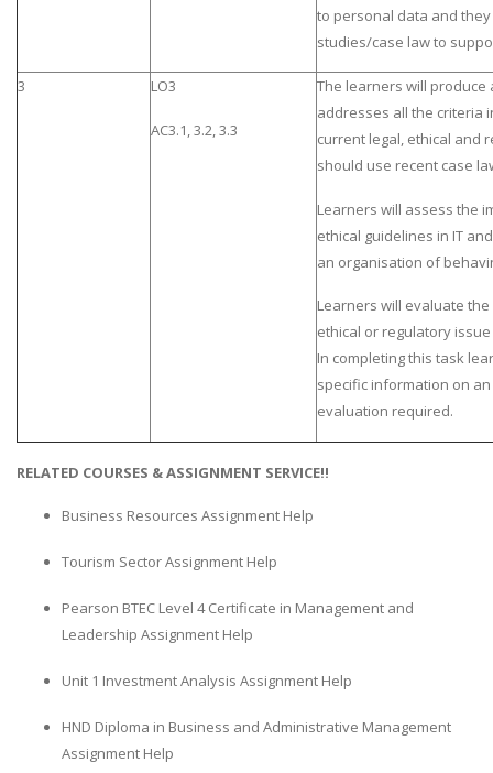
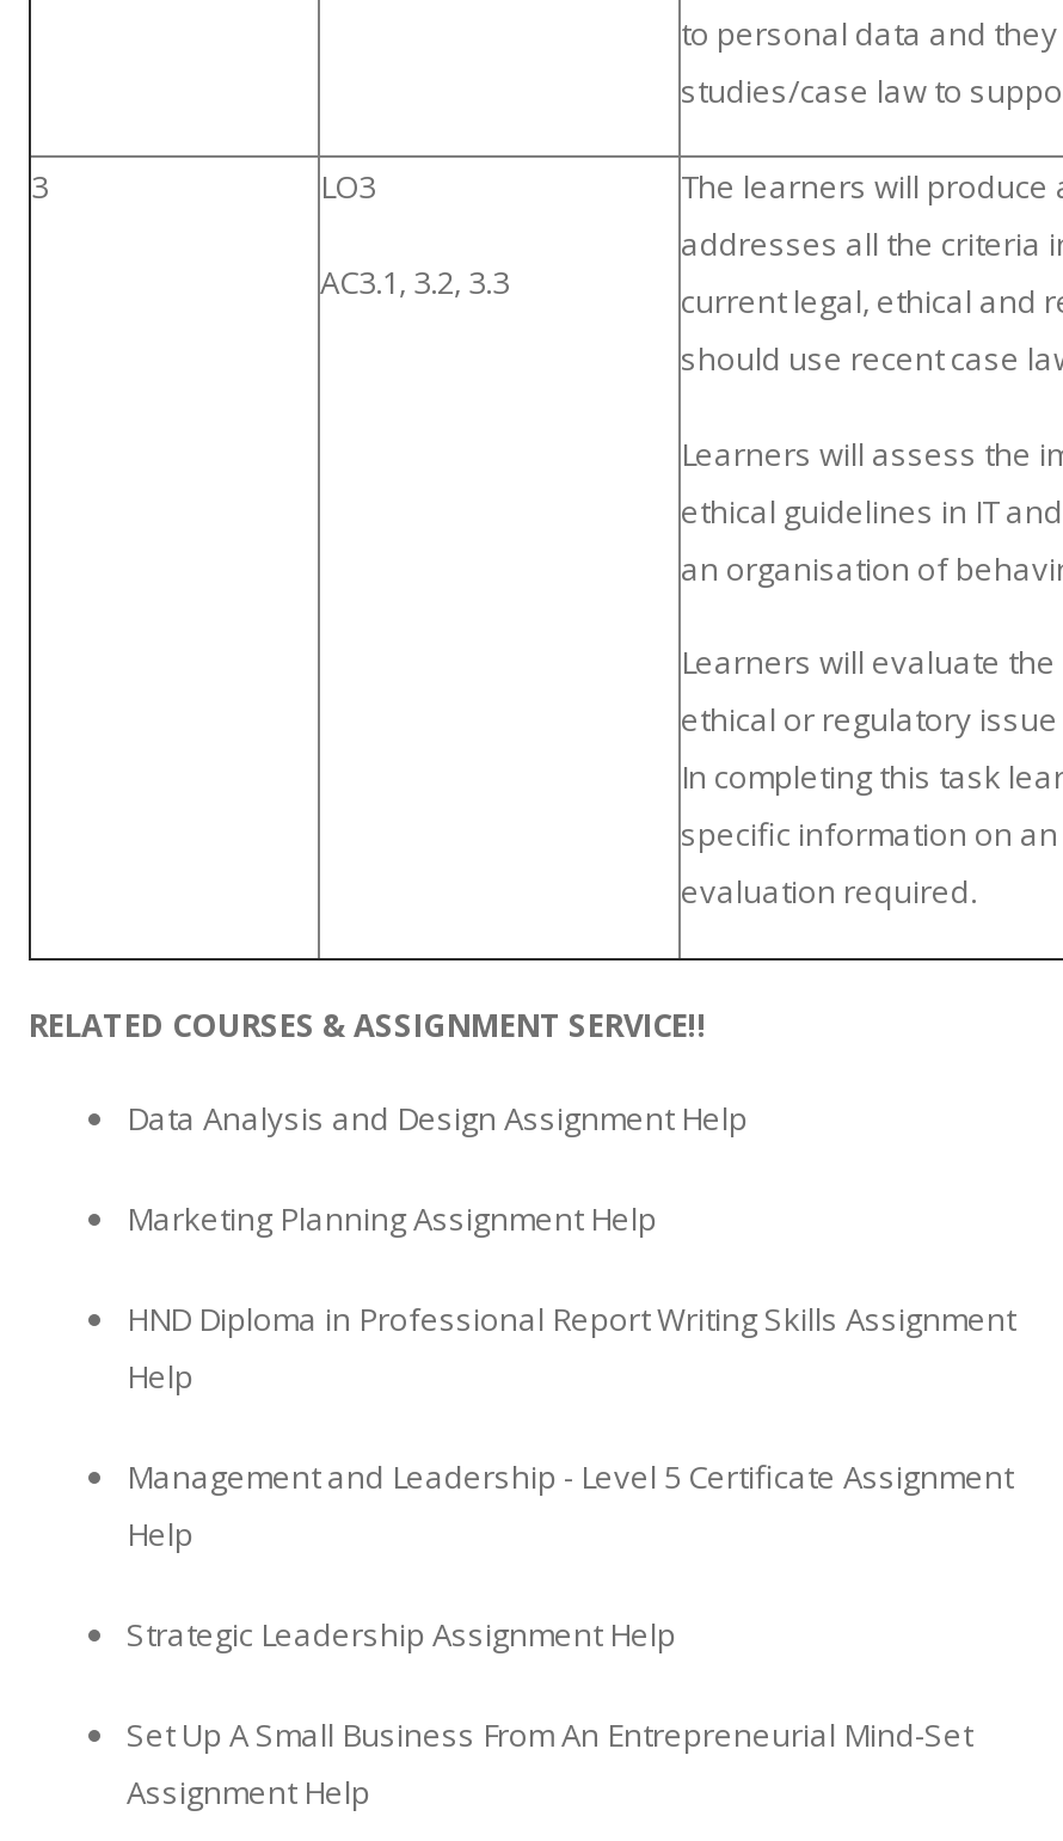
- Business Resources Assignment Help
- Tourism Sector Assignment Help
- Pearson BTEC Level 4 Certificate in Management and
- Leadership Assignment Help
- Unit 1 Investment Analysis Assignment Help
- HND Diploma in Business and Administrative Management
+ Data Analysis and Design Assignment Help
+ Marketing Planning Assignment Help
+ HND Diploma in Professional Report Writing Skills Assignment
+ Help
+ Management and Leadership - Level 5 Certificate Assignment
+ Help
+ Strategic Leadership Assignment Help
+ Set Up A Small Business From An Entrepreneurial Mind-Set
